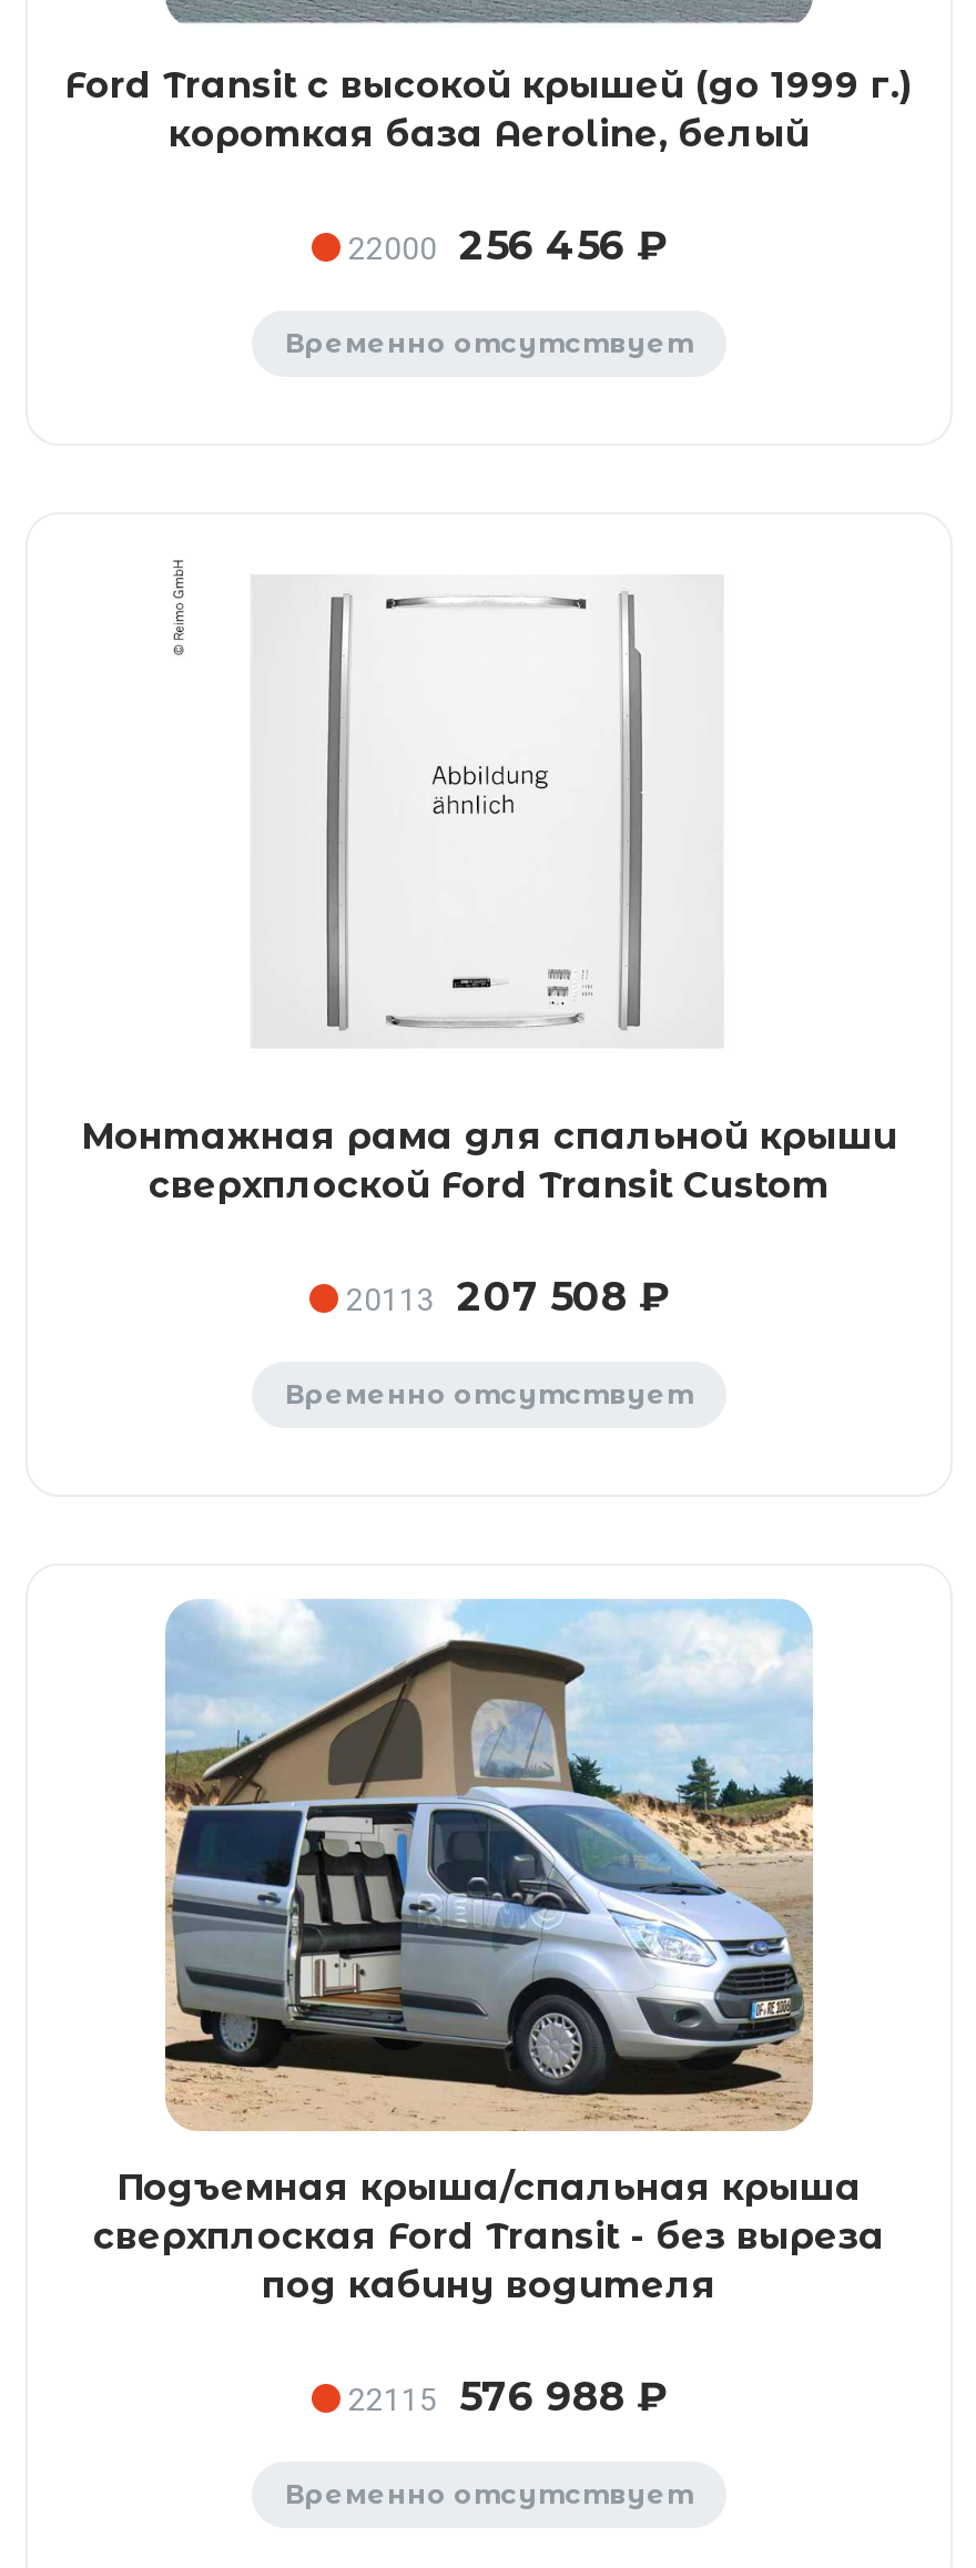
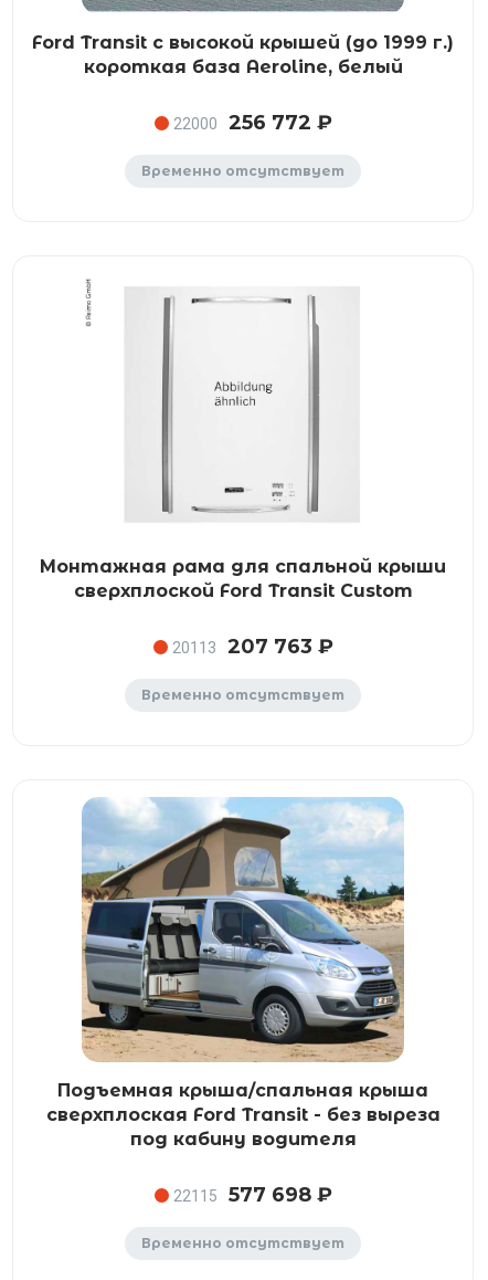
- 22000 256 456 ₽
+ 22000 256 772 ₽

- 20113 207 508 ₽
+ 20113 207 763 ₽

- 22115 576 988 ₽
+ 22115 577 698 ₽
